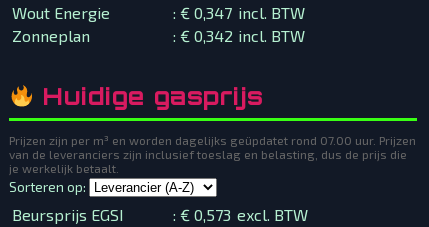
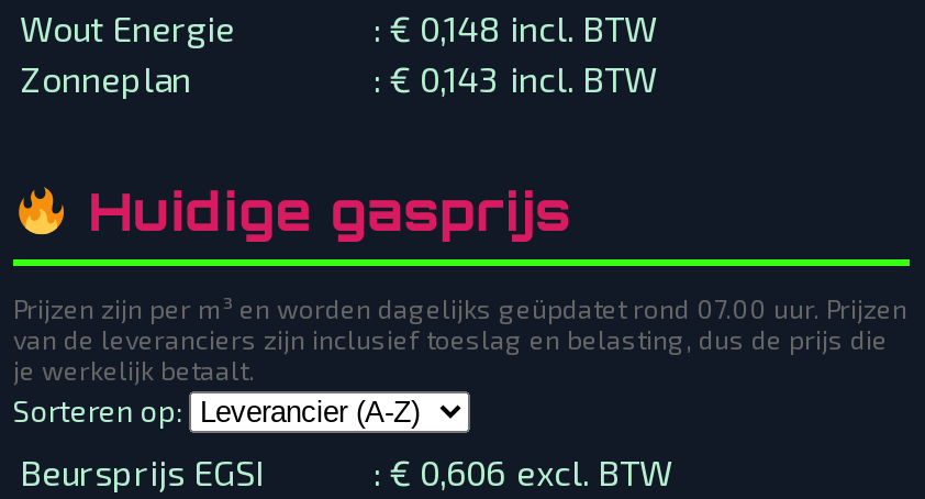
- : € 0,347 incl. BTW
+ : € 0,148 incl. BTW

- : € 0,342 incl. BTW
+ : € 0,143 incl. BTW

- : € 0,573 excl. BTW
+ : € 0,606 excl. BTW
